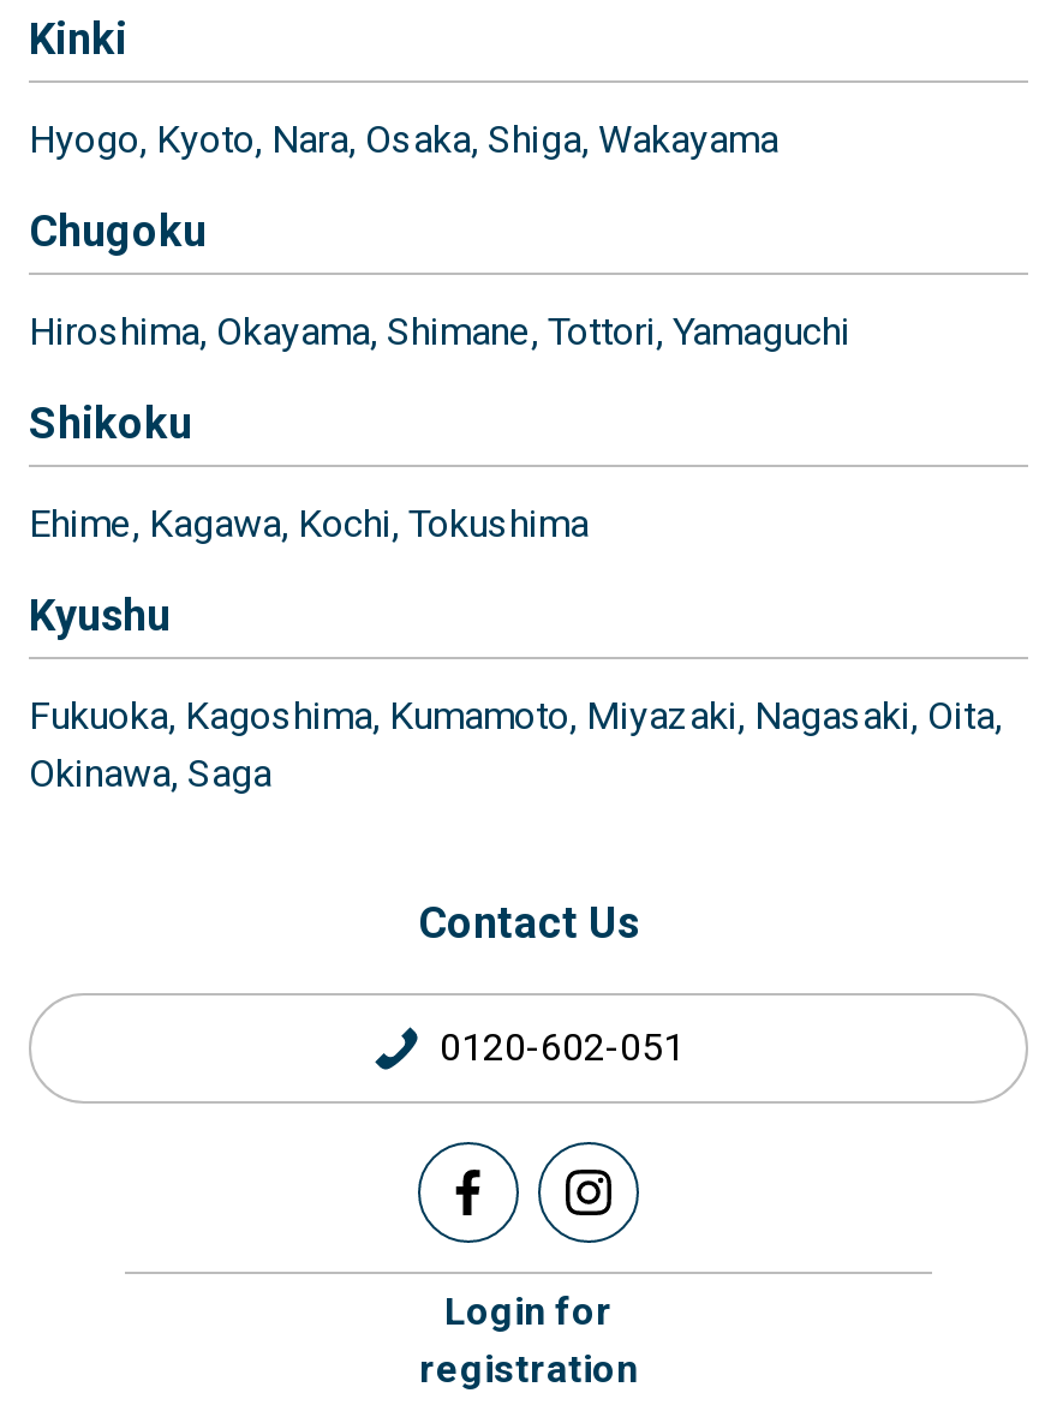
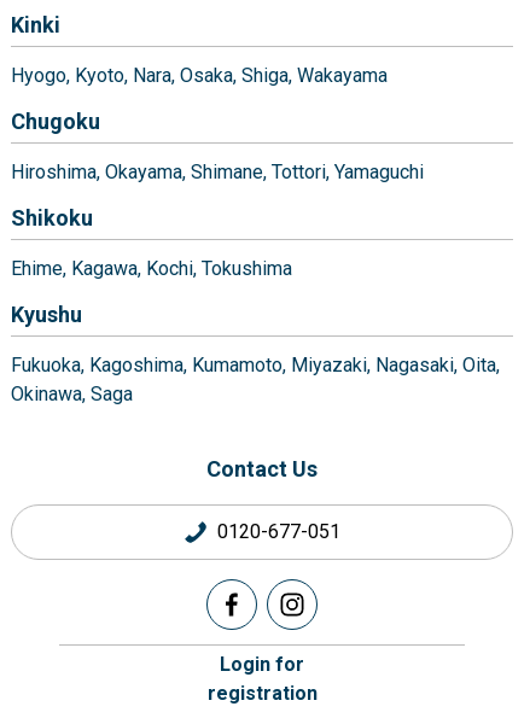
- 0120-602-051
+ 0120-677-051
